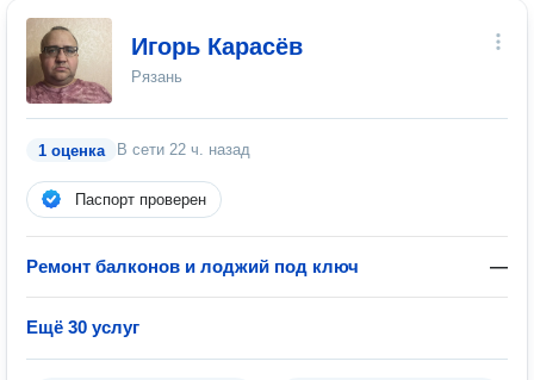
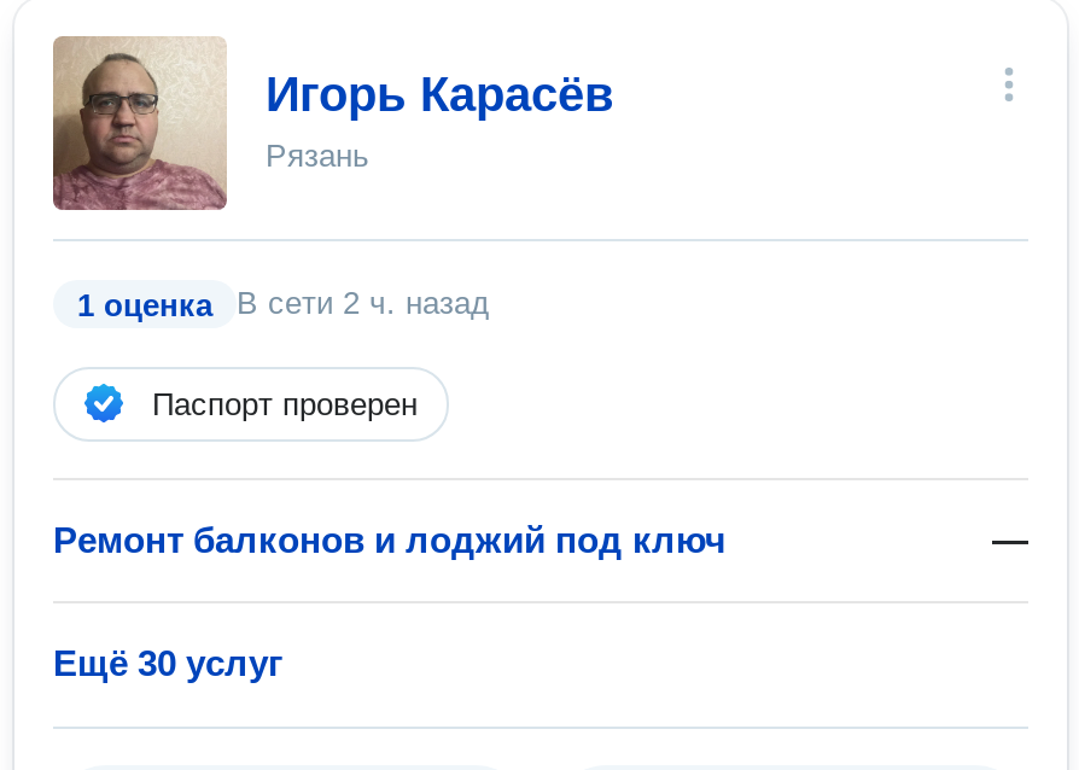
- 1 оценка В сети 22 ч. назад
+ 1 оценка В сети 2 ч. назад
